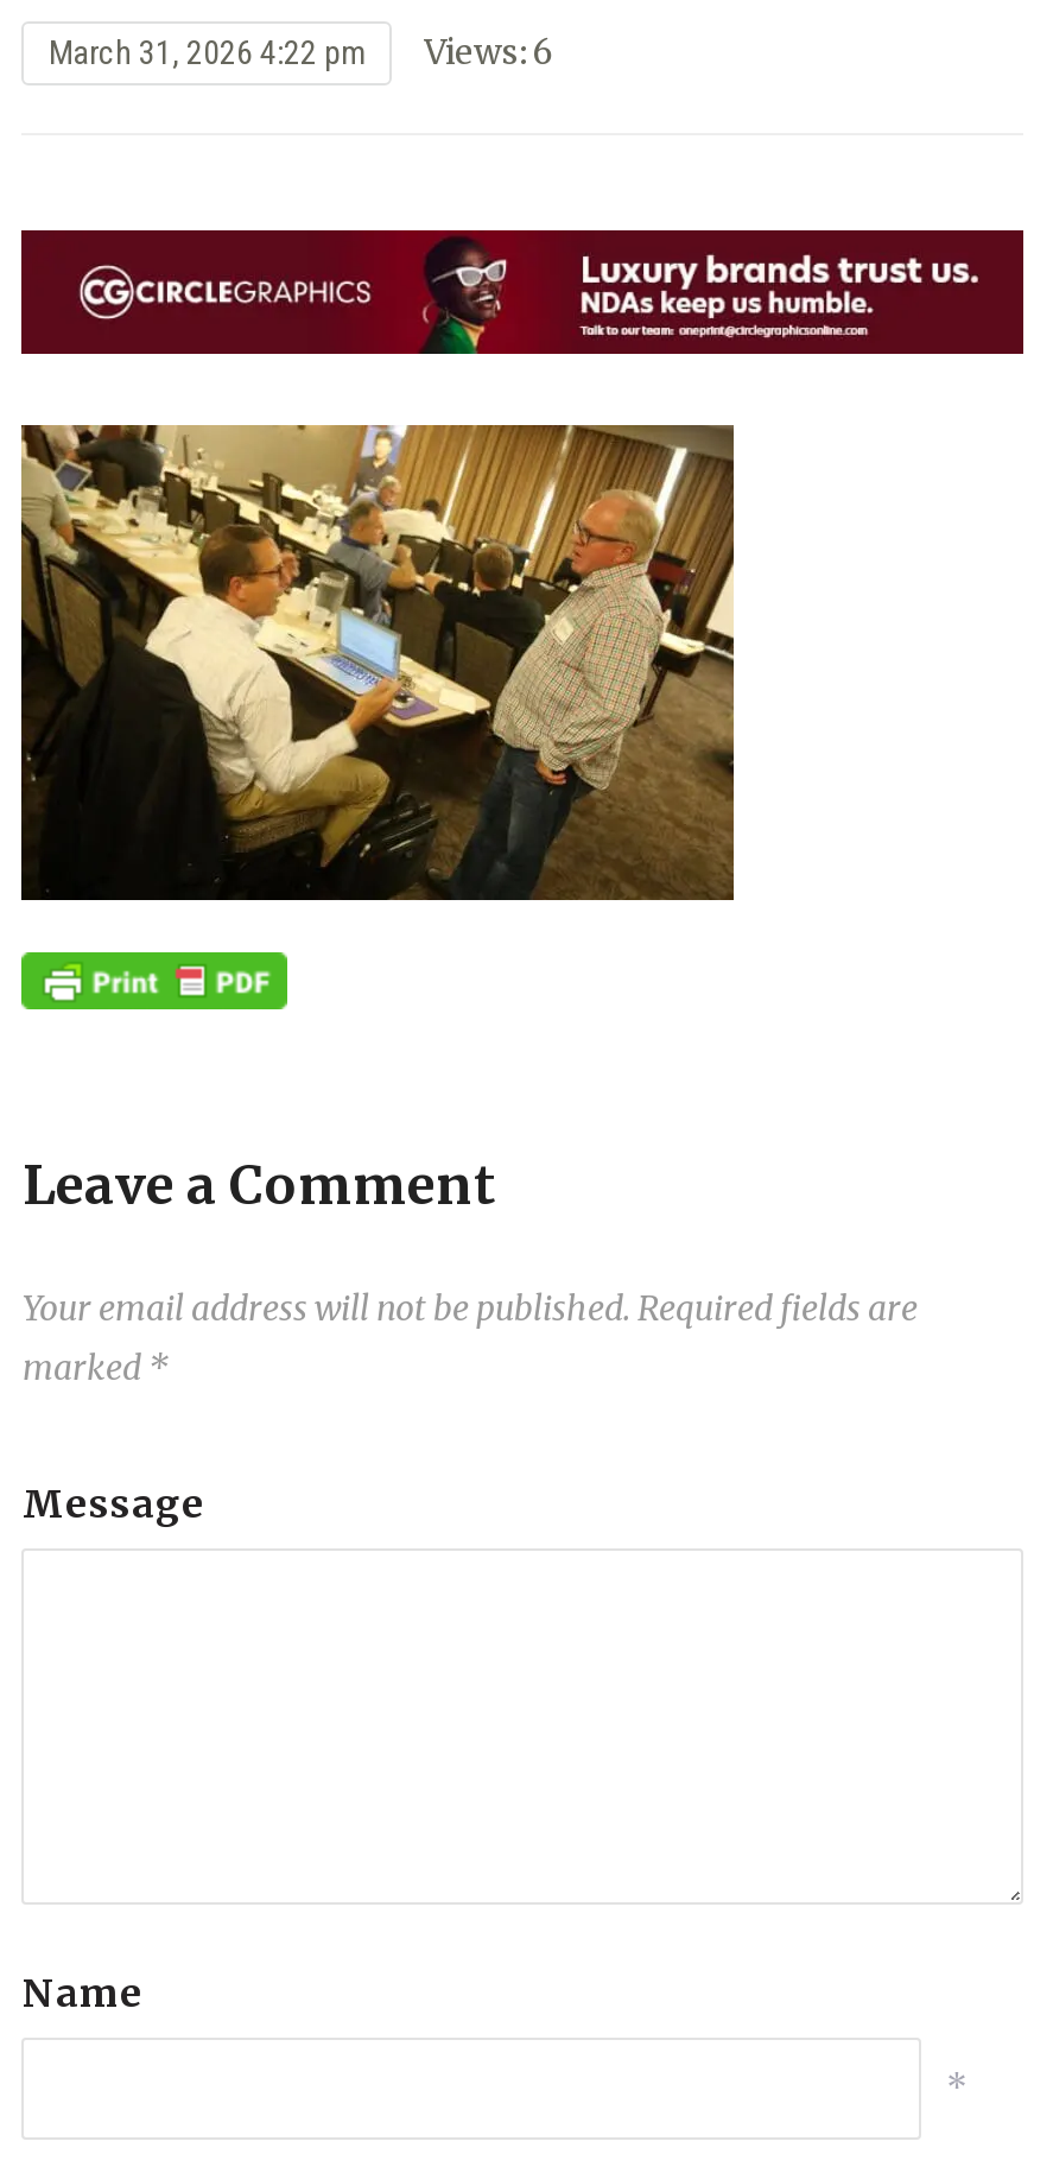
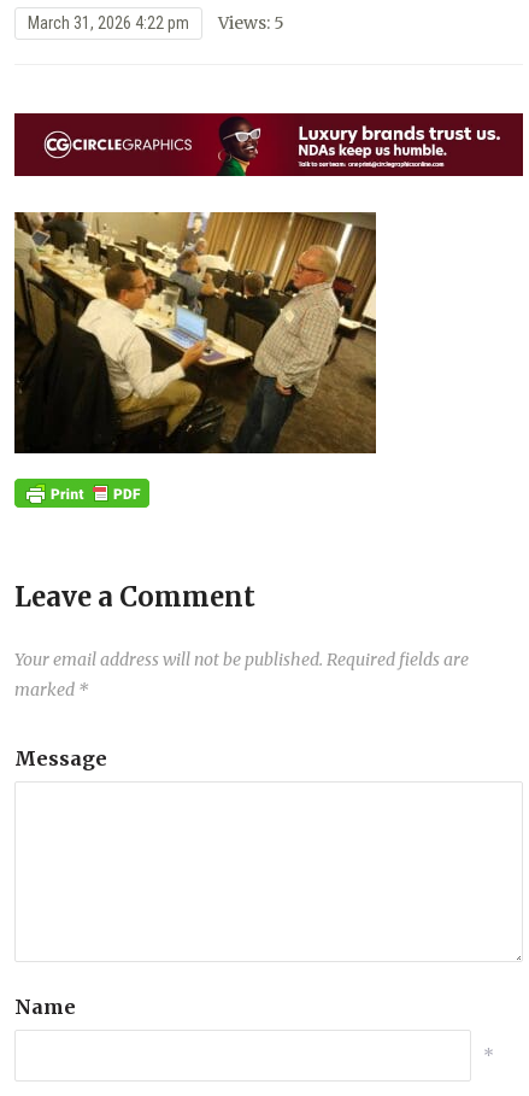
- March 31, 2026 4:22 pm Views: 6
+ March 31, 2026 4:22 pm Views: 5
